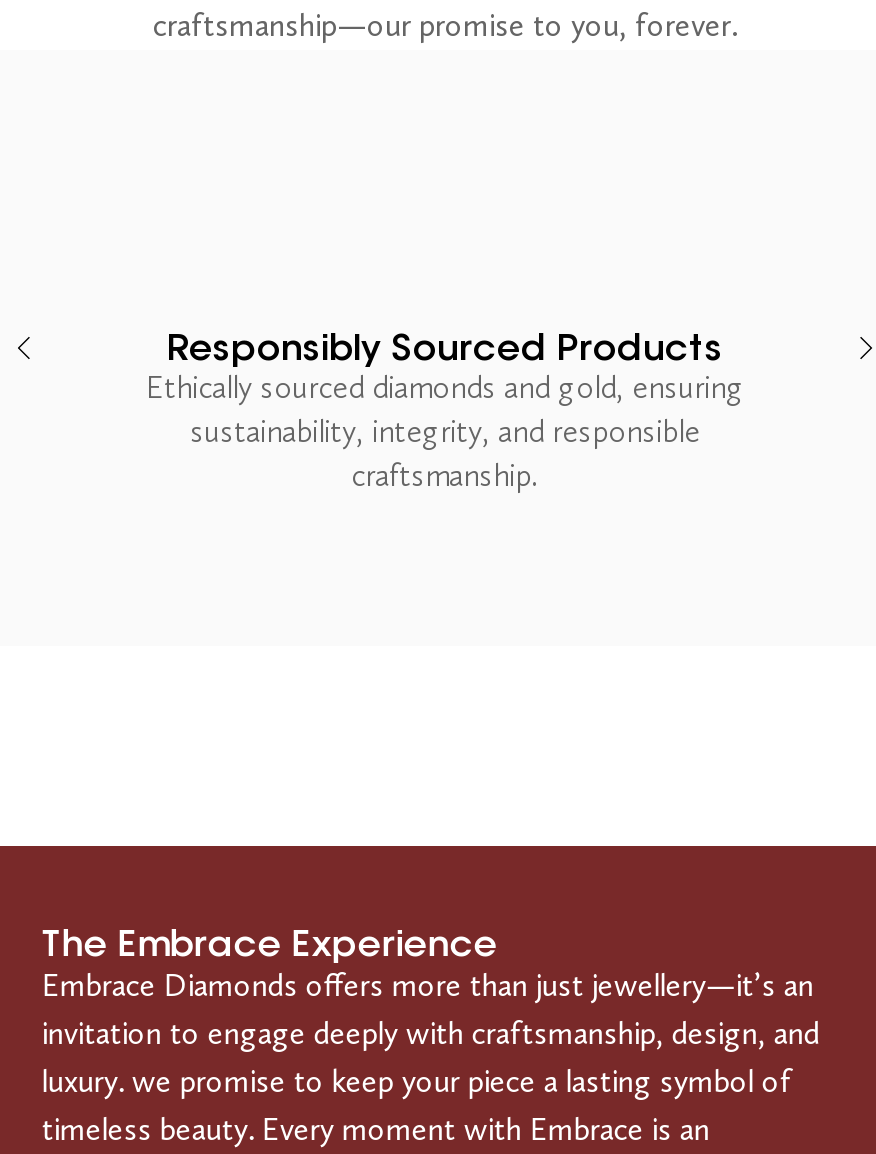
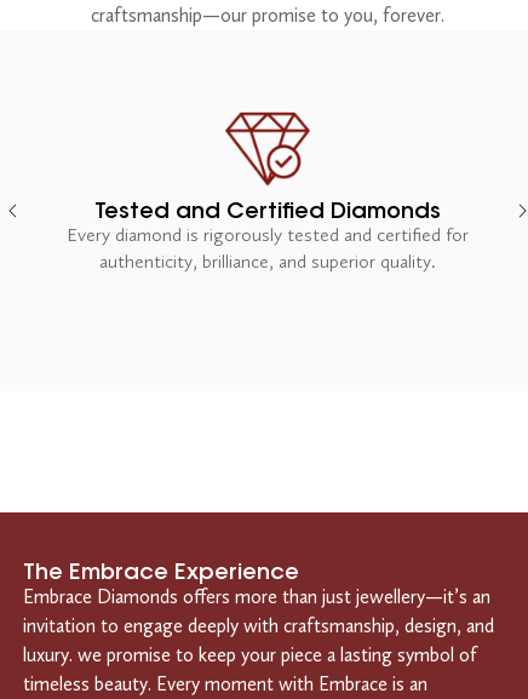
+ [image]

- Responsibly Sourced Products
- Ethically sourced diamonds and gold, ensuring
- sustainability, integrity, and responsible
- craftsmanship.
+ Tested and Certified Diamonds
+ Every diamond is rigorously tested and certified for
+ authenticity, brilliance, and superior quality.
